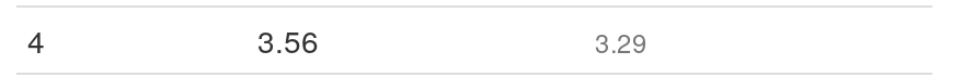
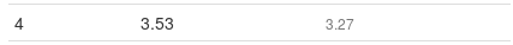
- 3.56
+ 3.53

- 3.29
+ 3.27
